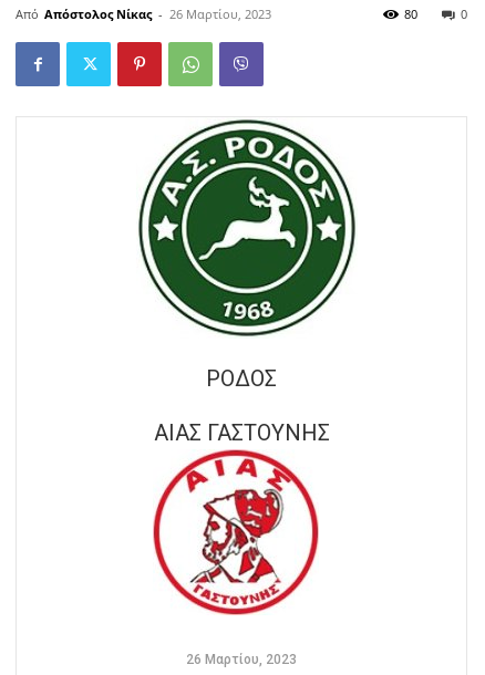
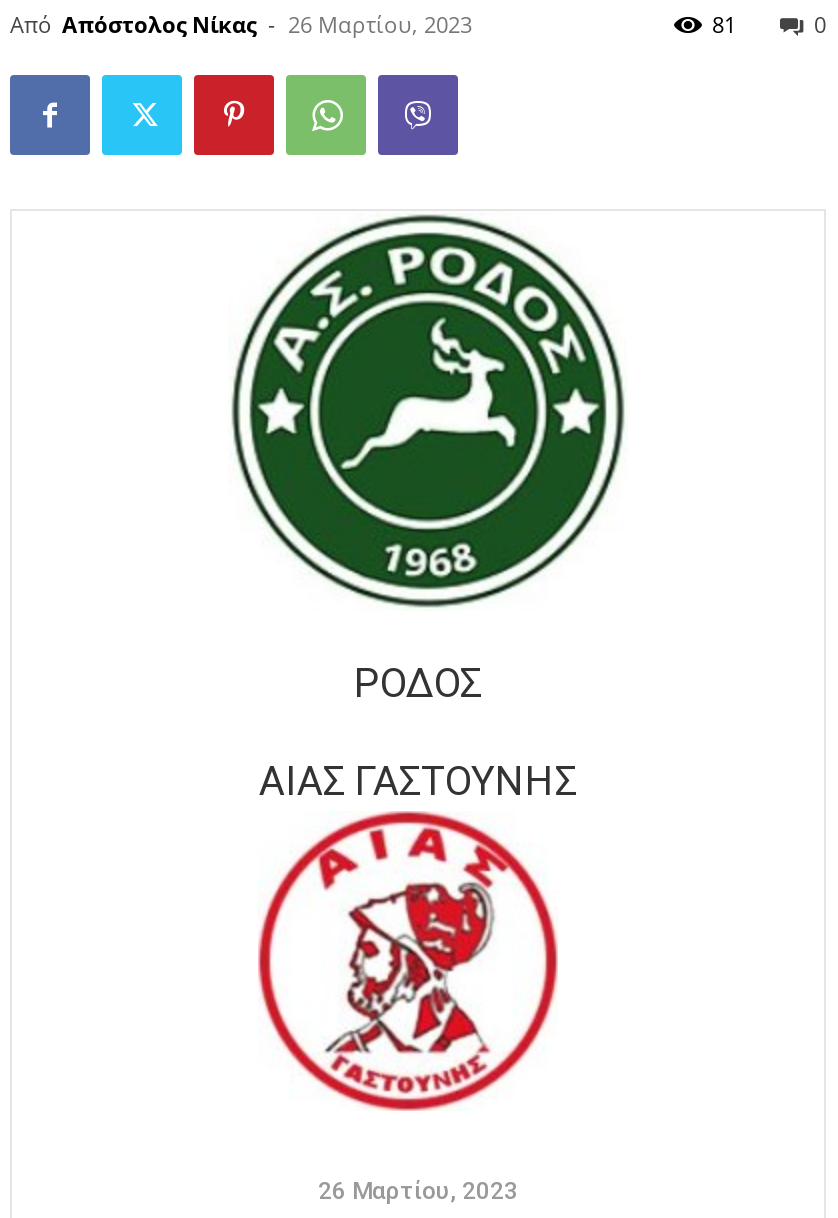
- 80
+ 81
